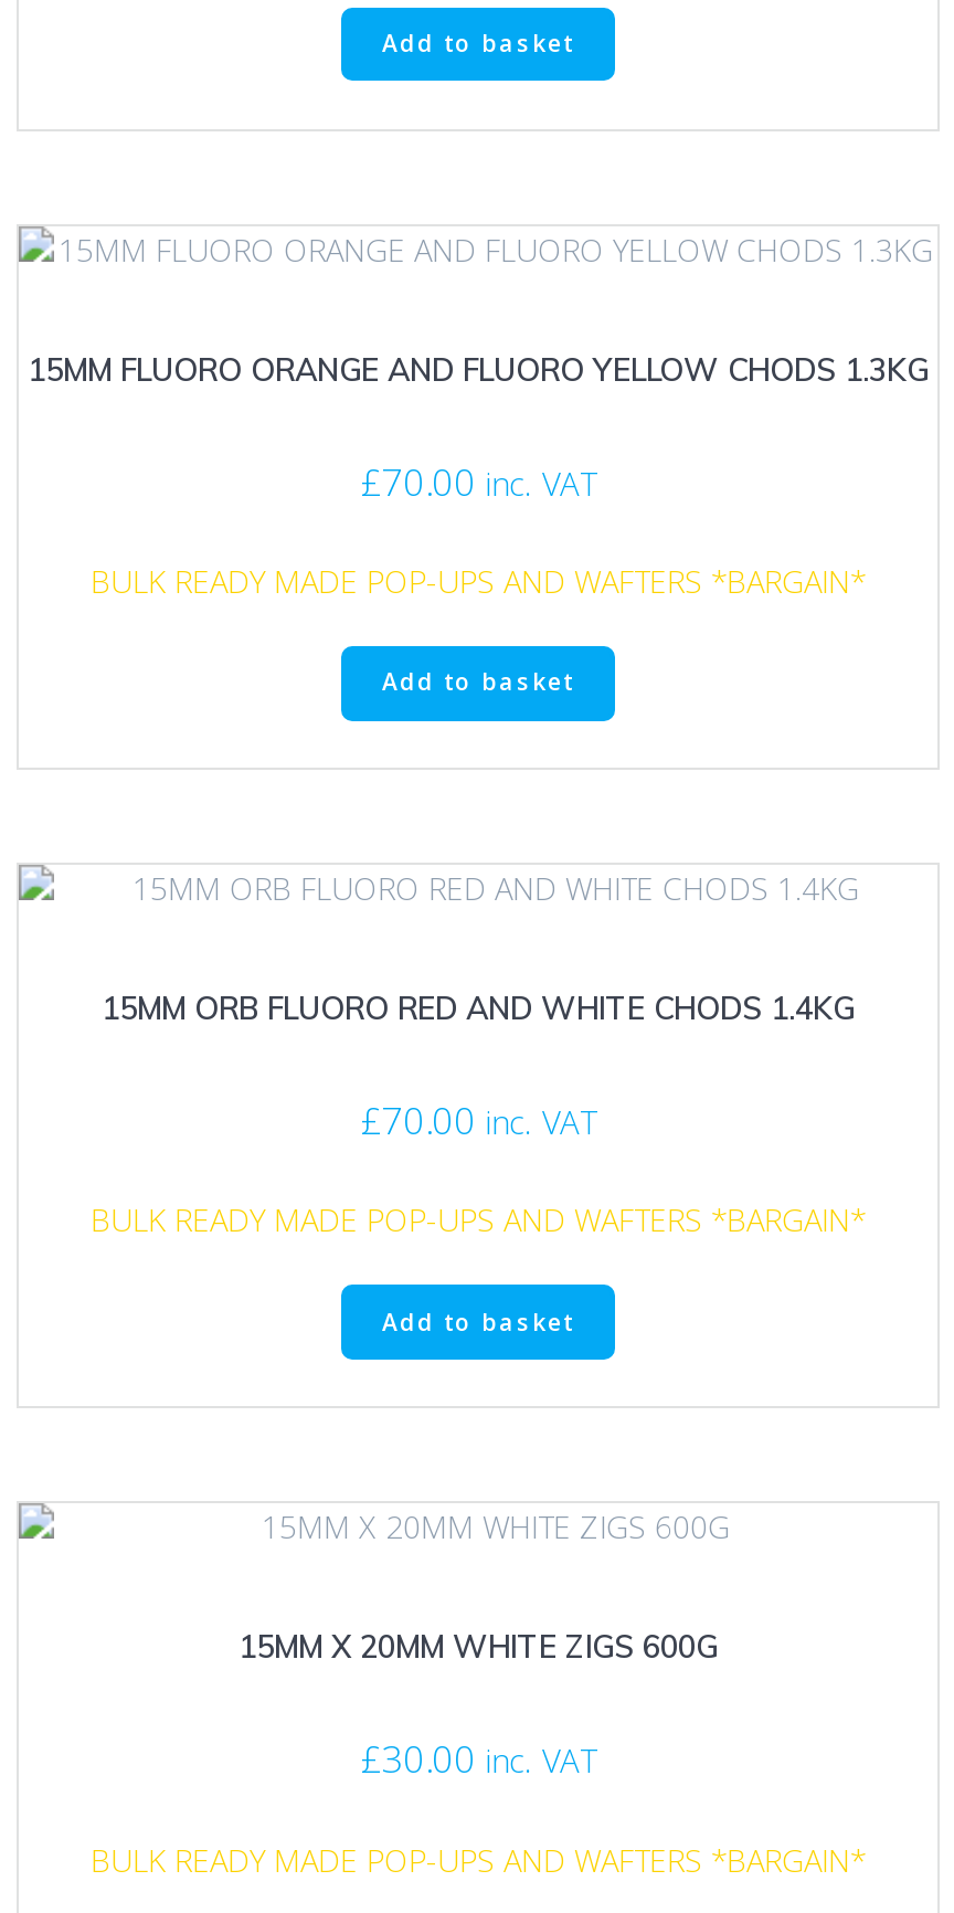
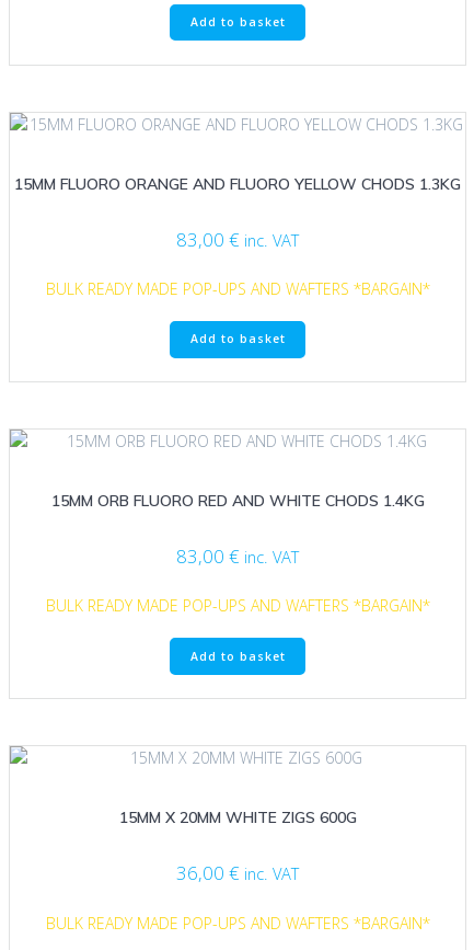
- £70.00 inc. VAT
+ 83,00 € inc. VAT

- £70.00 inc. VAT
+ 83,00 € inc. VAT

- £30.00 inc. VAT
+ 36,00 € inc. VAT
